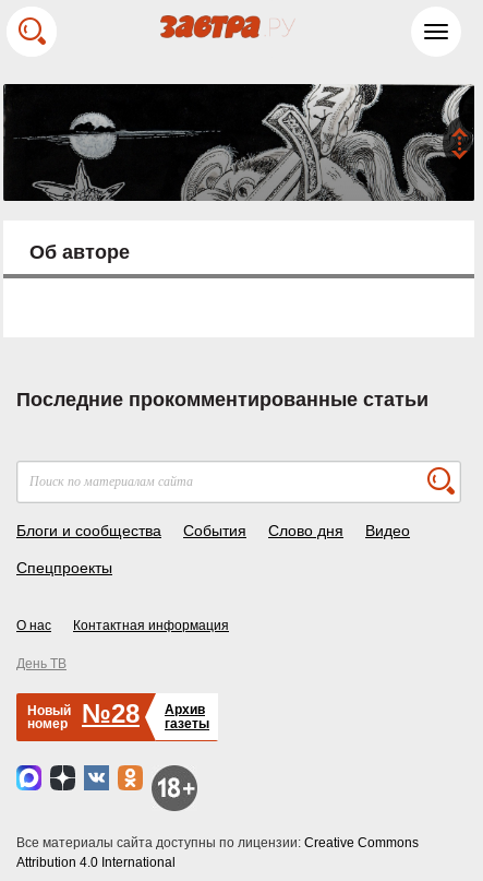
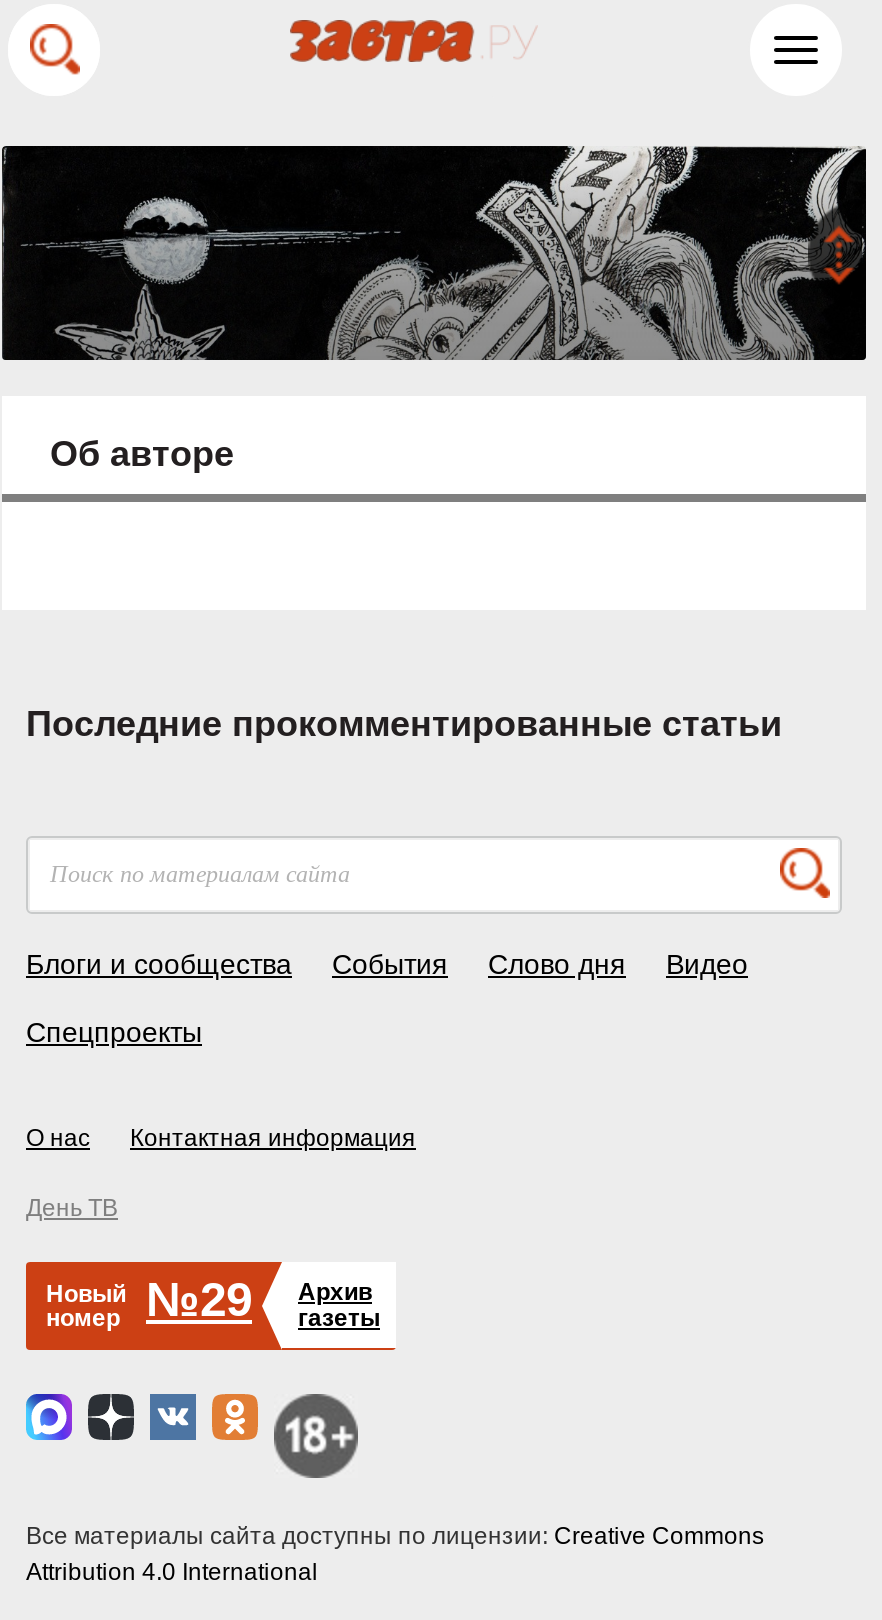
- Новый номер №28 Архив газеты
+ Новый номер №29 Архив газеты
